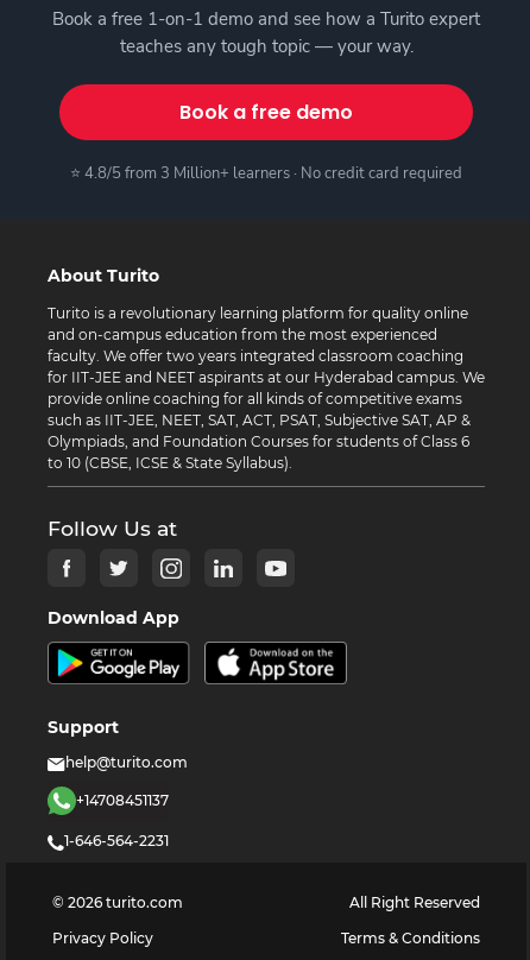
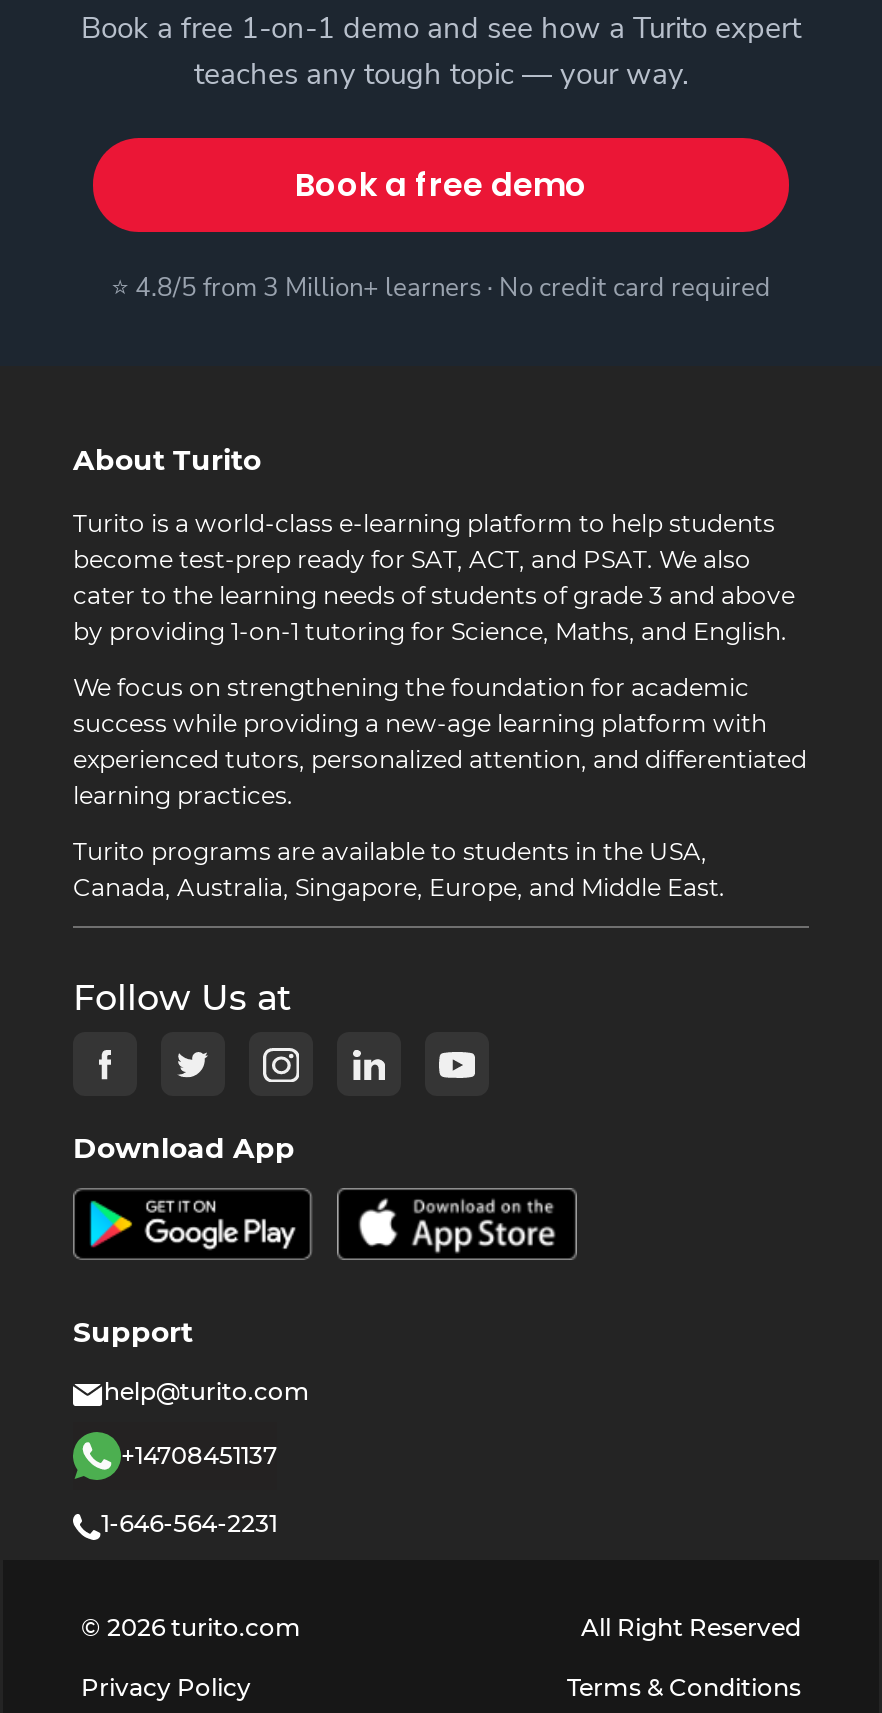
- Turito is a revolutionary learning platform for quality online
- and on-campus education from the most experienced
- faculty. We offer two years integrated classroom coaching
- for IIT-JEE and NEET aspirants at our Hyderabad campus. We
- provide online coaching for all kinds of competitive exams
- such as IIT-JEE, NEET, SAT, ACT, PSAT, Subjective SAT, AP &
- Olympiads, and Foundation Courses for students of Class 6
- to 10 (CBSE, ICSE & State Syllabus).
+ Turito is a world-class e-learning platform to help students
+ become test-prep ready for SAT, ACT, and PSAT. We also
+ cater to the learning needs of students of grade 3 and above
+ by providing 1-on-1 tutoring for Science, Maths, and English.
+ We focus on strengthening the foundation for academic
+ success while providing a new-age learning platform with
+ experienced tutors, personalized attention, and differentiated
+ learning practices.
+ Turito programs are available to students in the USA,
+ Canada, Australia, Singapore, Europe, and Middle East.
